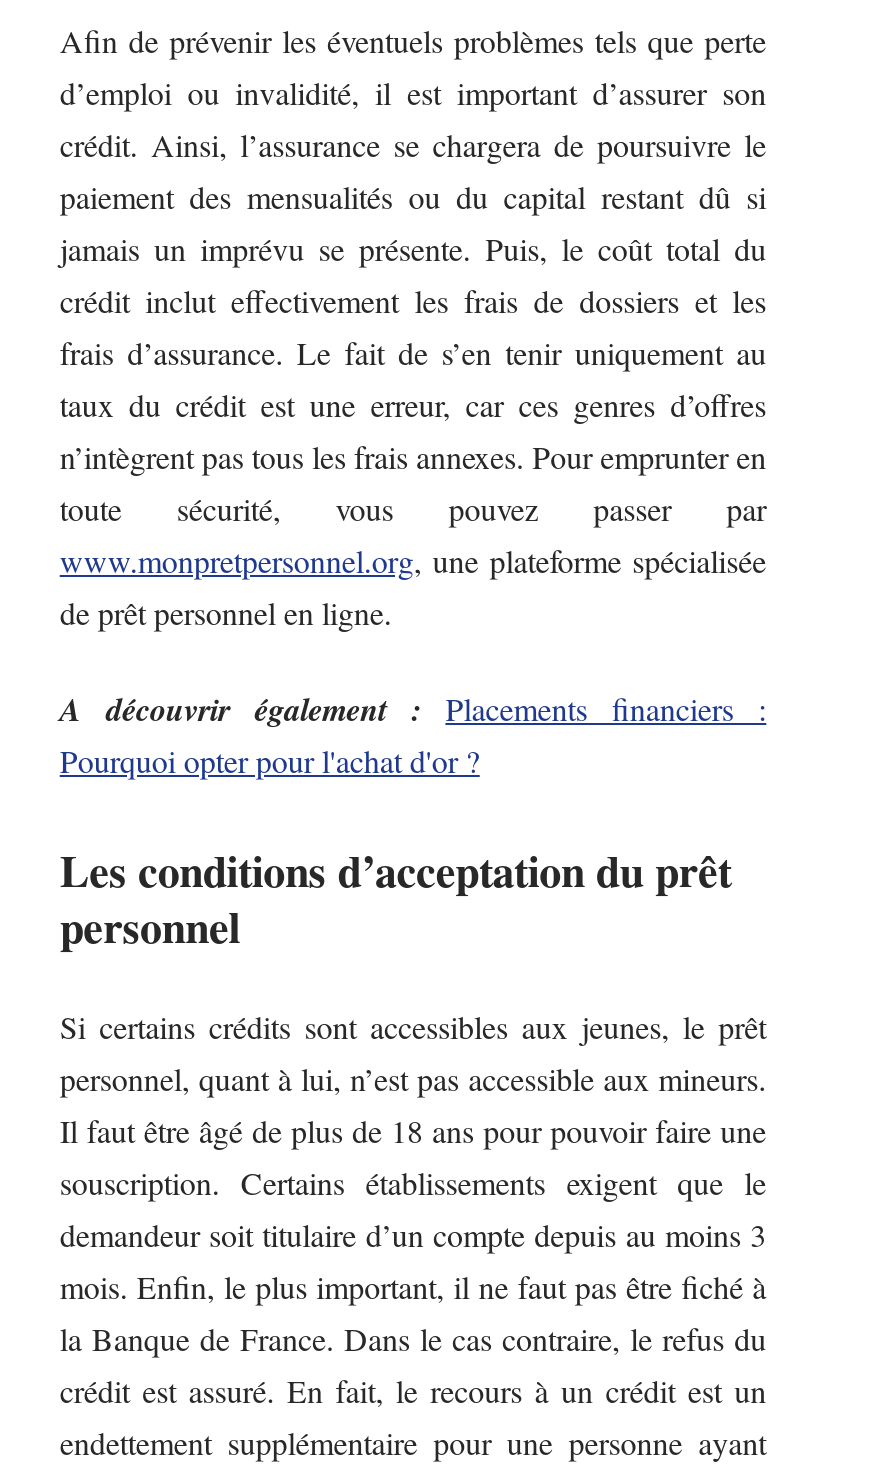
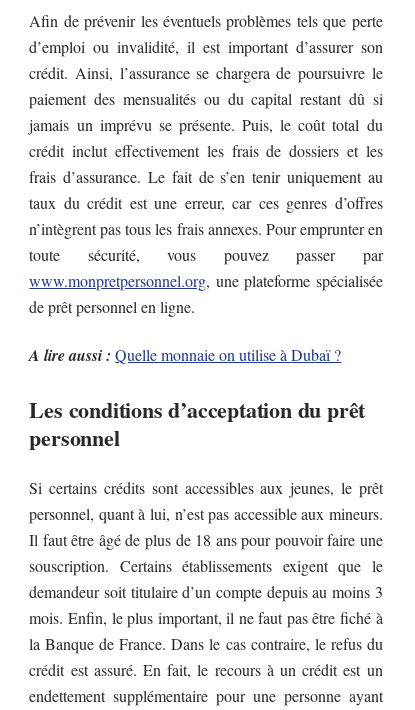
- A découvrir également : Placements financiers :
- Pourquoi opter pour l'achat d'or ?
+ A lire aussi : Quelle monnaie on utilise à Dubaï ?
